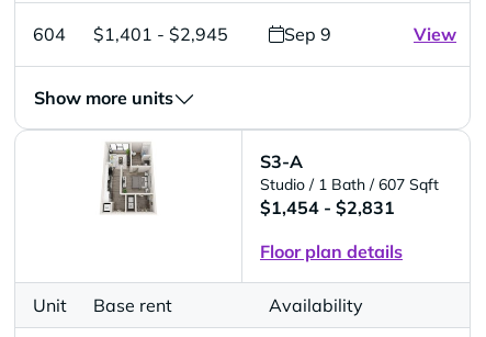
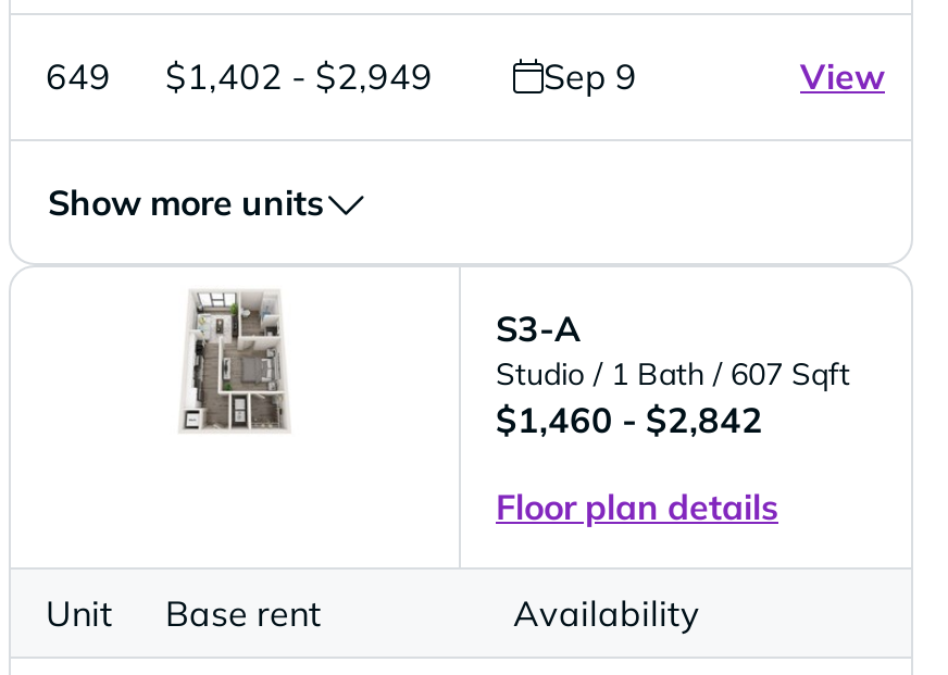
- 604
+ 649

- $1,401 - $2,945
+ $1,402 - $2,949

- $1,454 - $2,831
+ $1,460 - $2,842
